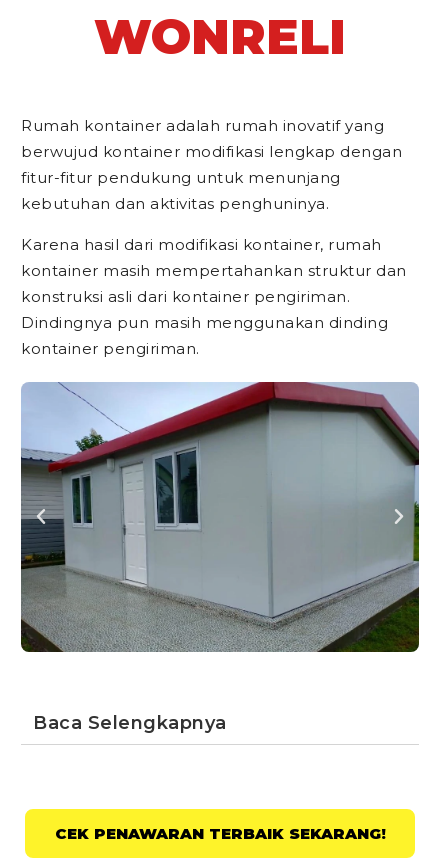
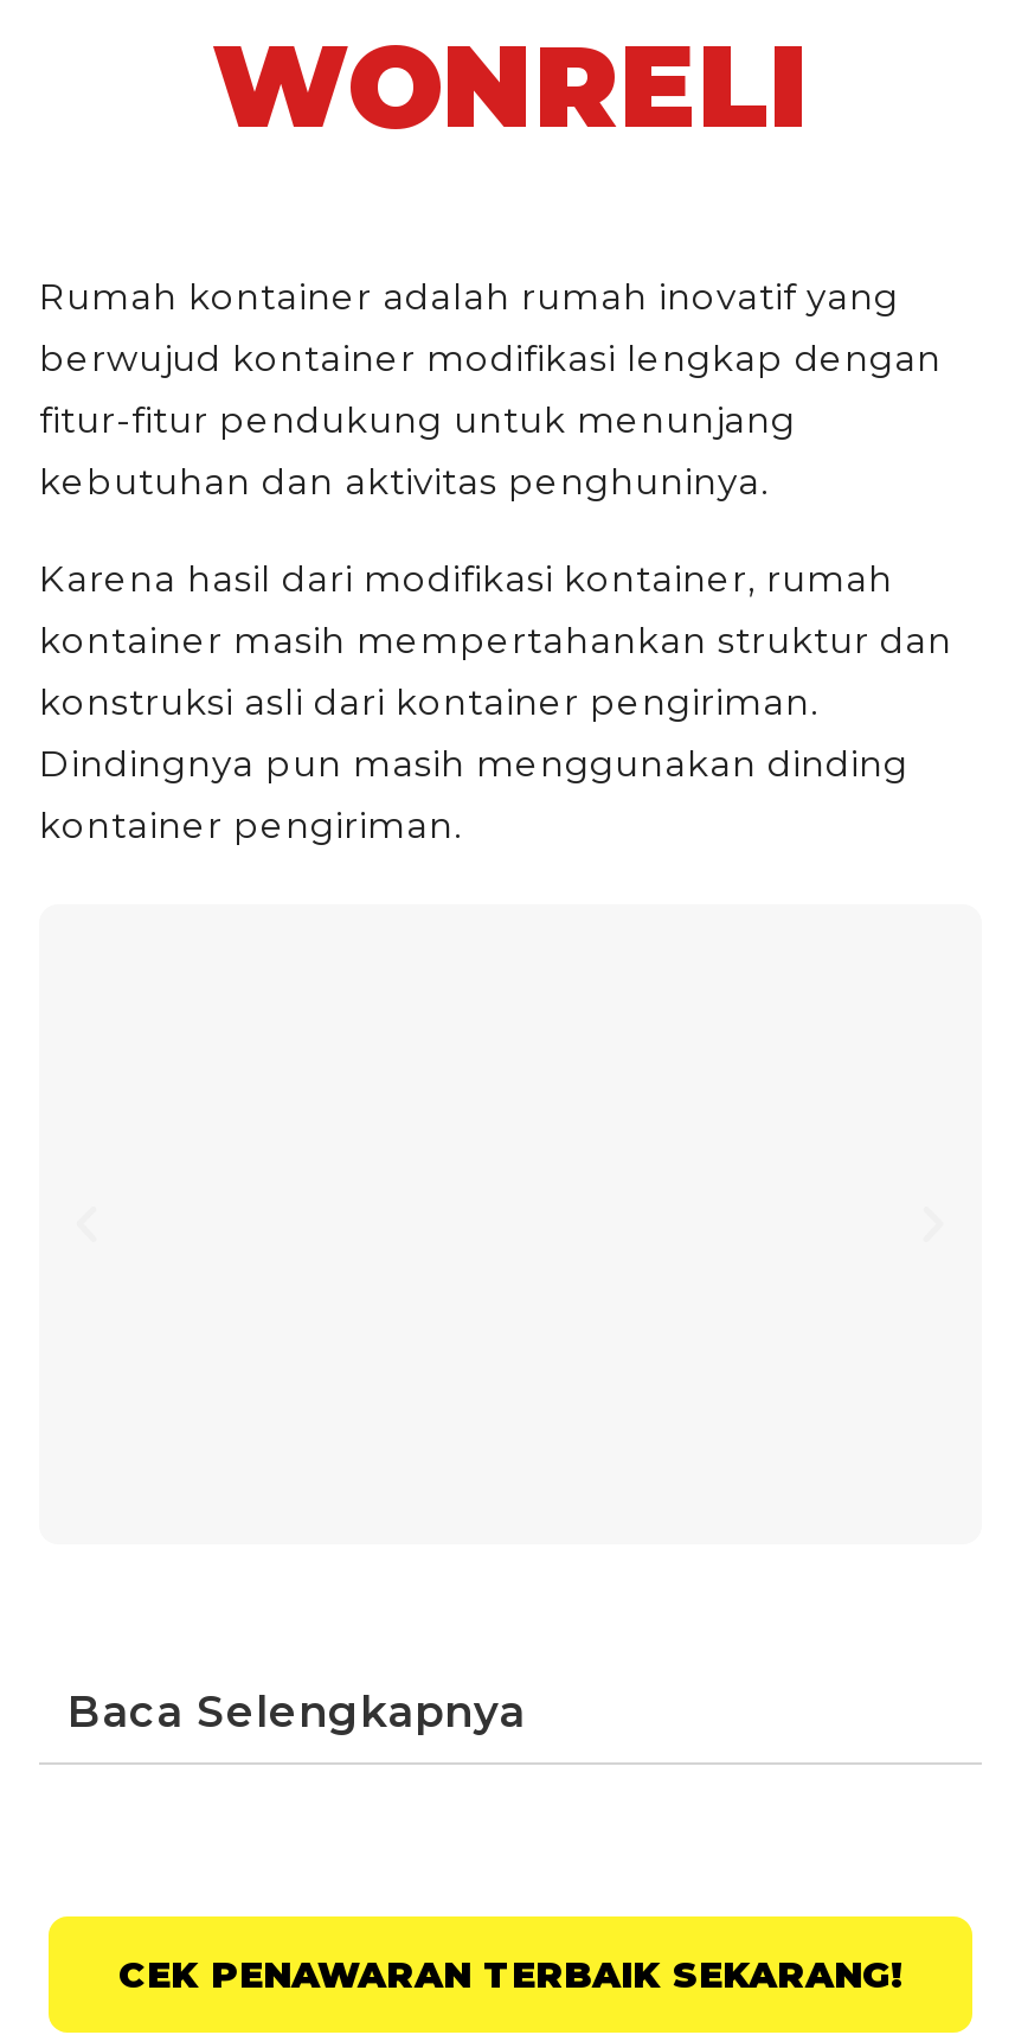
- [image]
